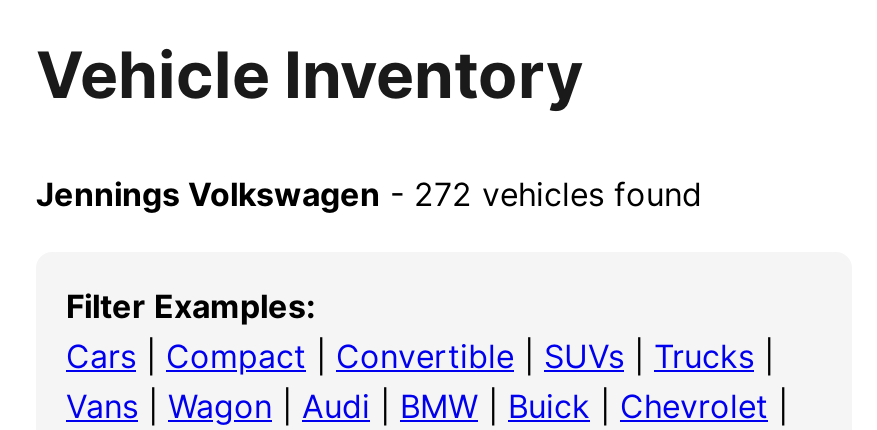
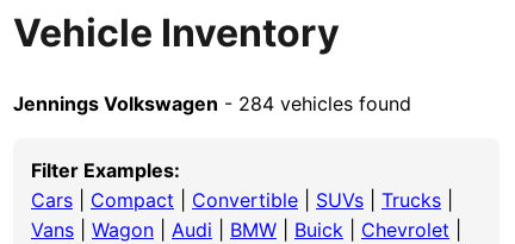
- Jennings Volkswagen - 272 vehicles found
+ Jennings Volkswagen - 284 vehicles found
